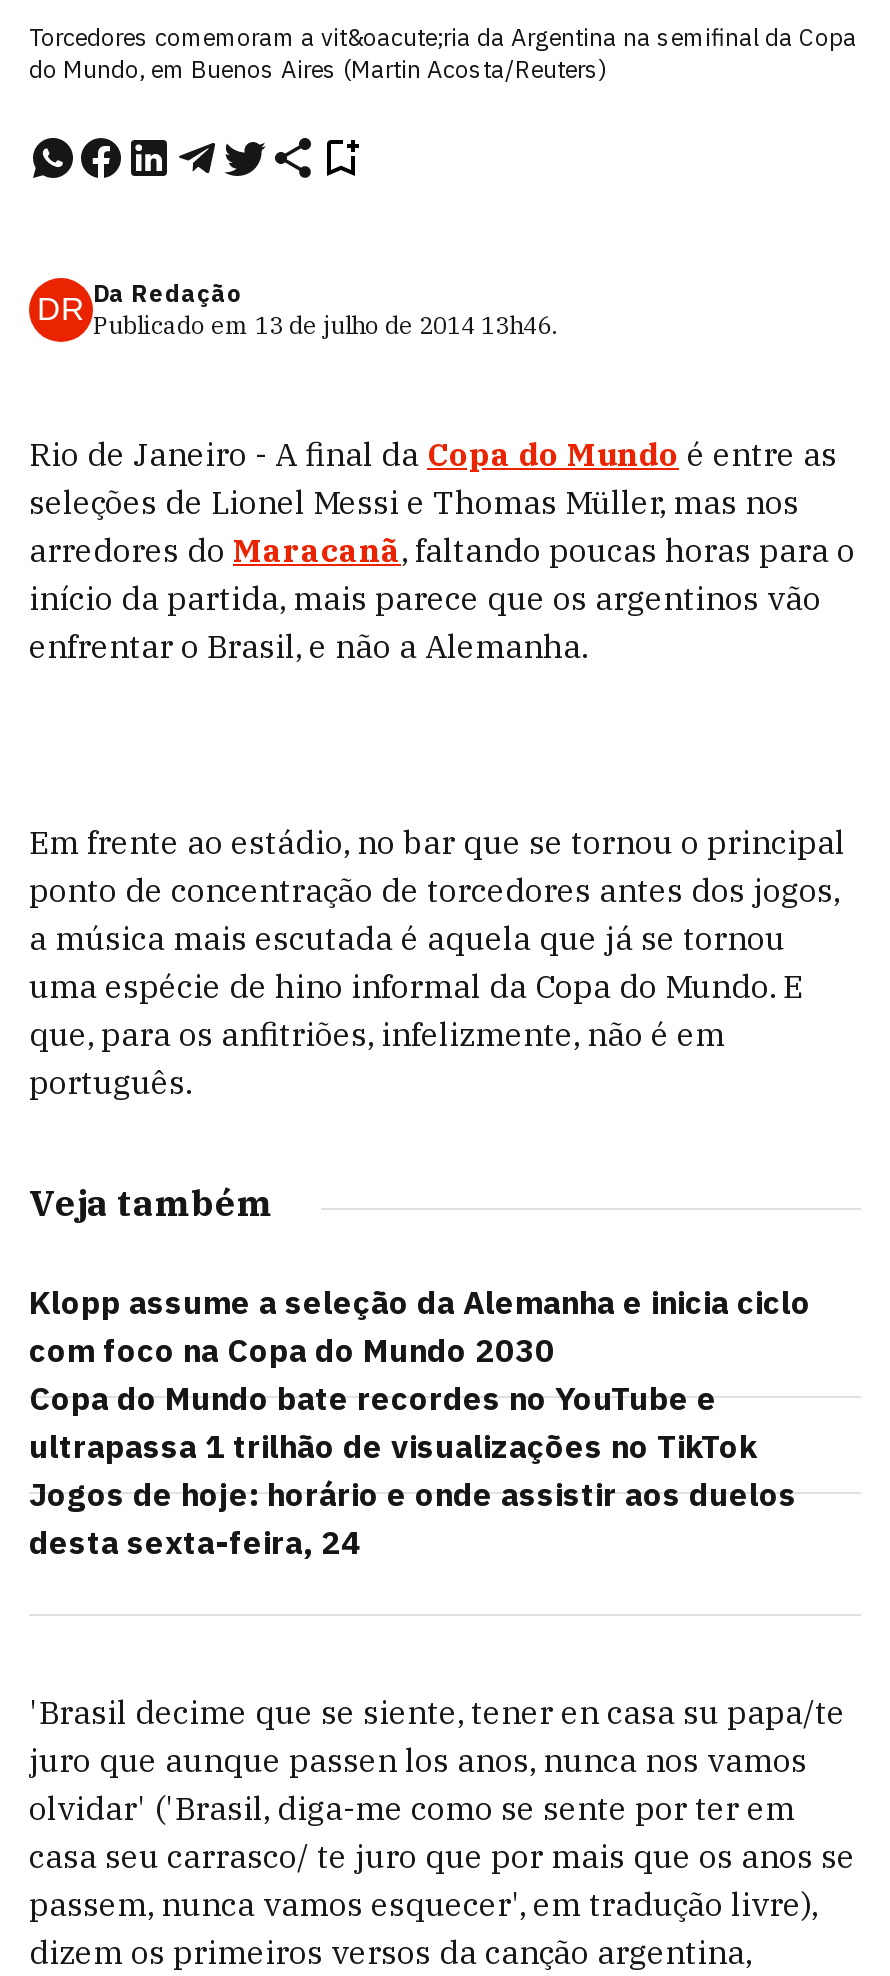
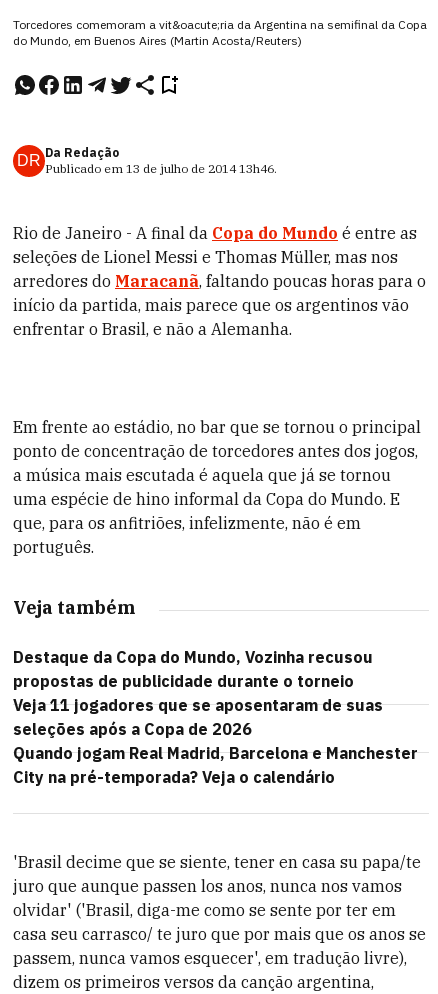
- Klopp assume a seleção da Alemanha e inicia ciclo
- com foco na Copa do Mundo 2030
- Copa do Mundo bate recordes no YouTube e
- ultrapassa 1 trilhão de visualizações no TikTok
- Jogos de hoje: horário e onde assistir aos duelos
- desta sexta-feira, 24
+ Destaque da Copa do Mundo, Vozinha recusou
+ propostas de publicidade durante o torneio
+ Veja 11 jogadores que se aposentaram de suas
+ seleções após a Copa de 2026
+ Quando jogam Real Madrid, Barcelona e Manchester
+ City na pré-temporada? Veja o calendário
